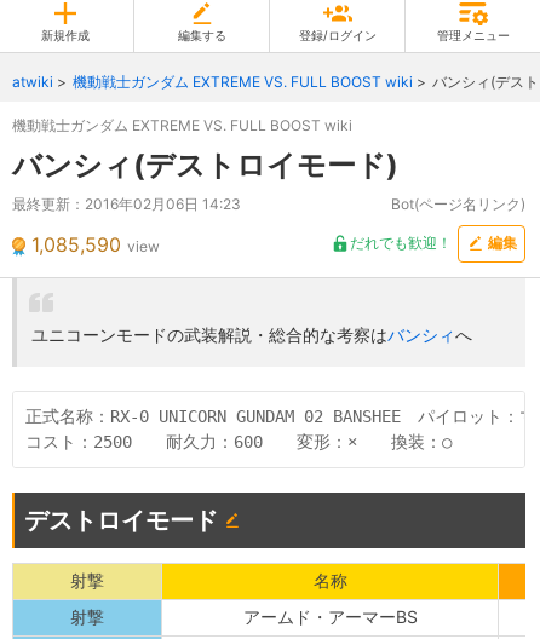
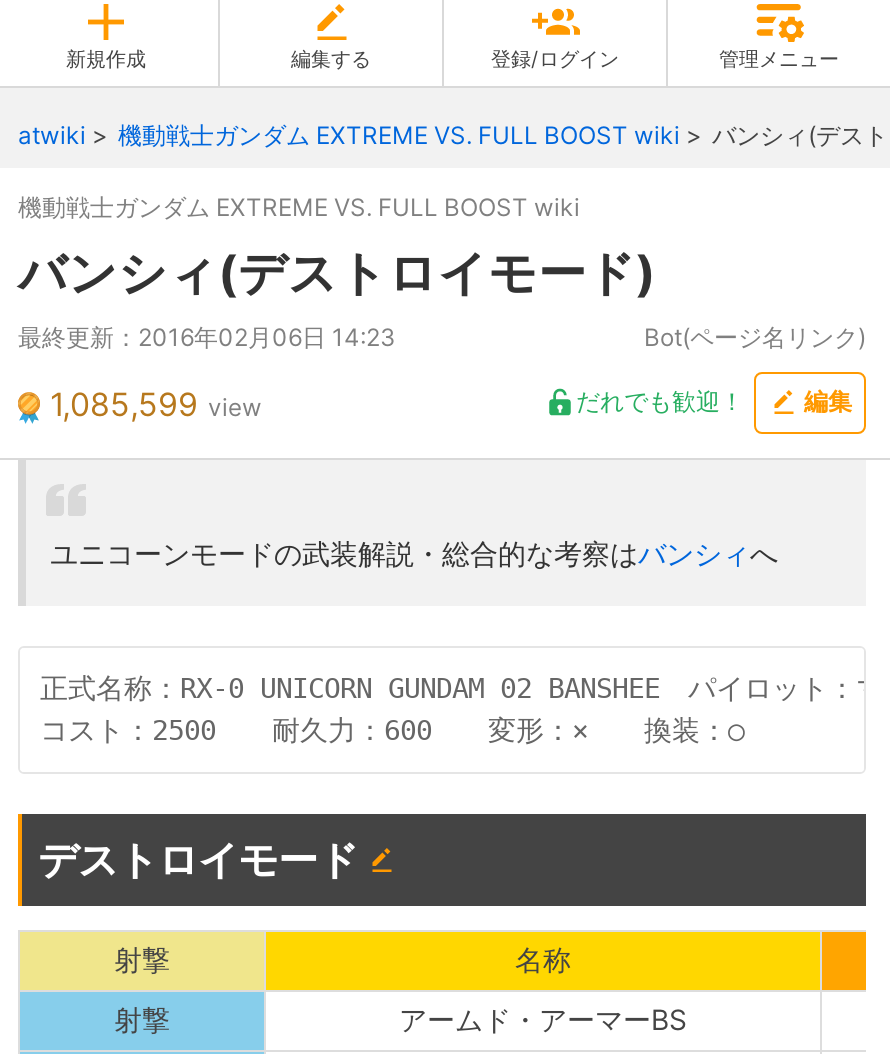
- 1,085,590 view
+ 1,085,599 view
